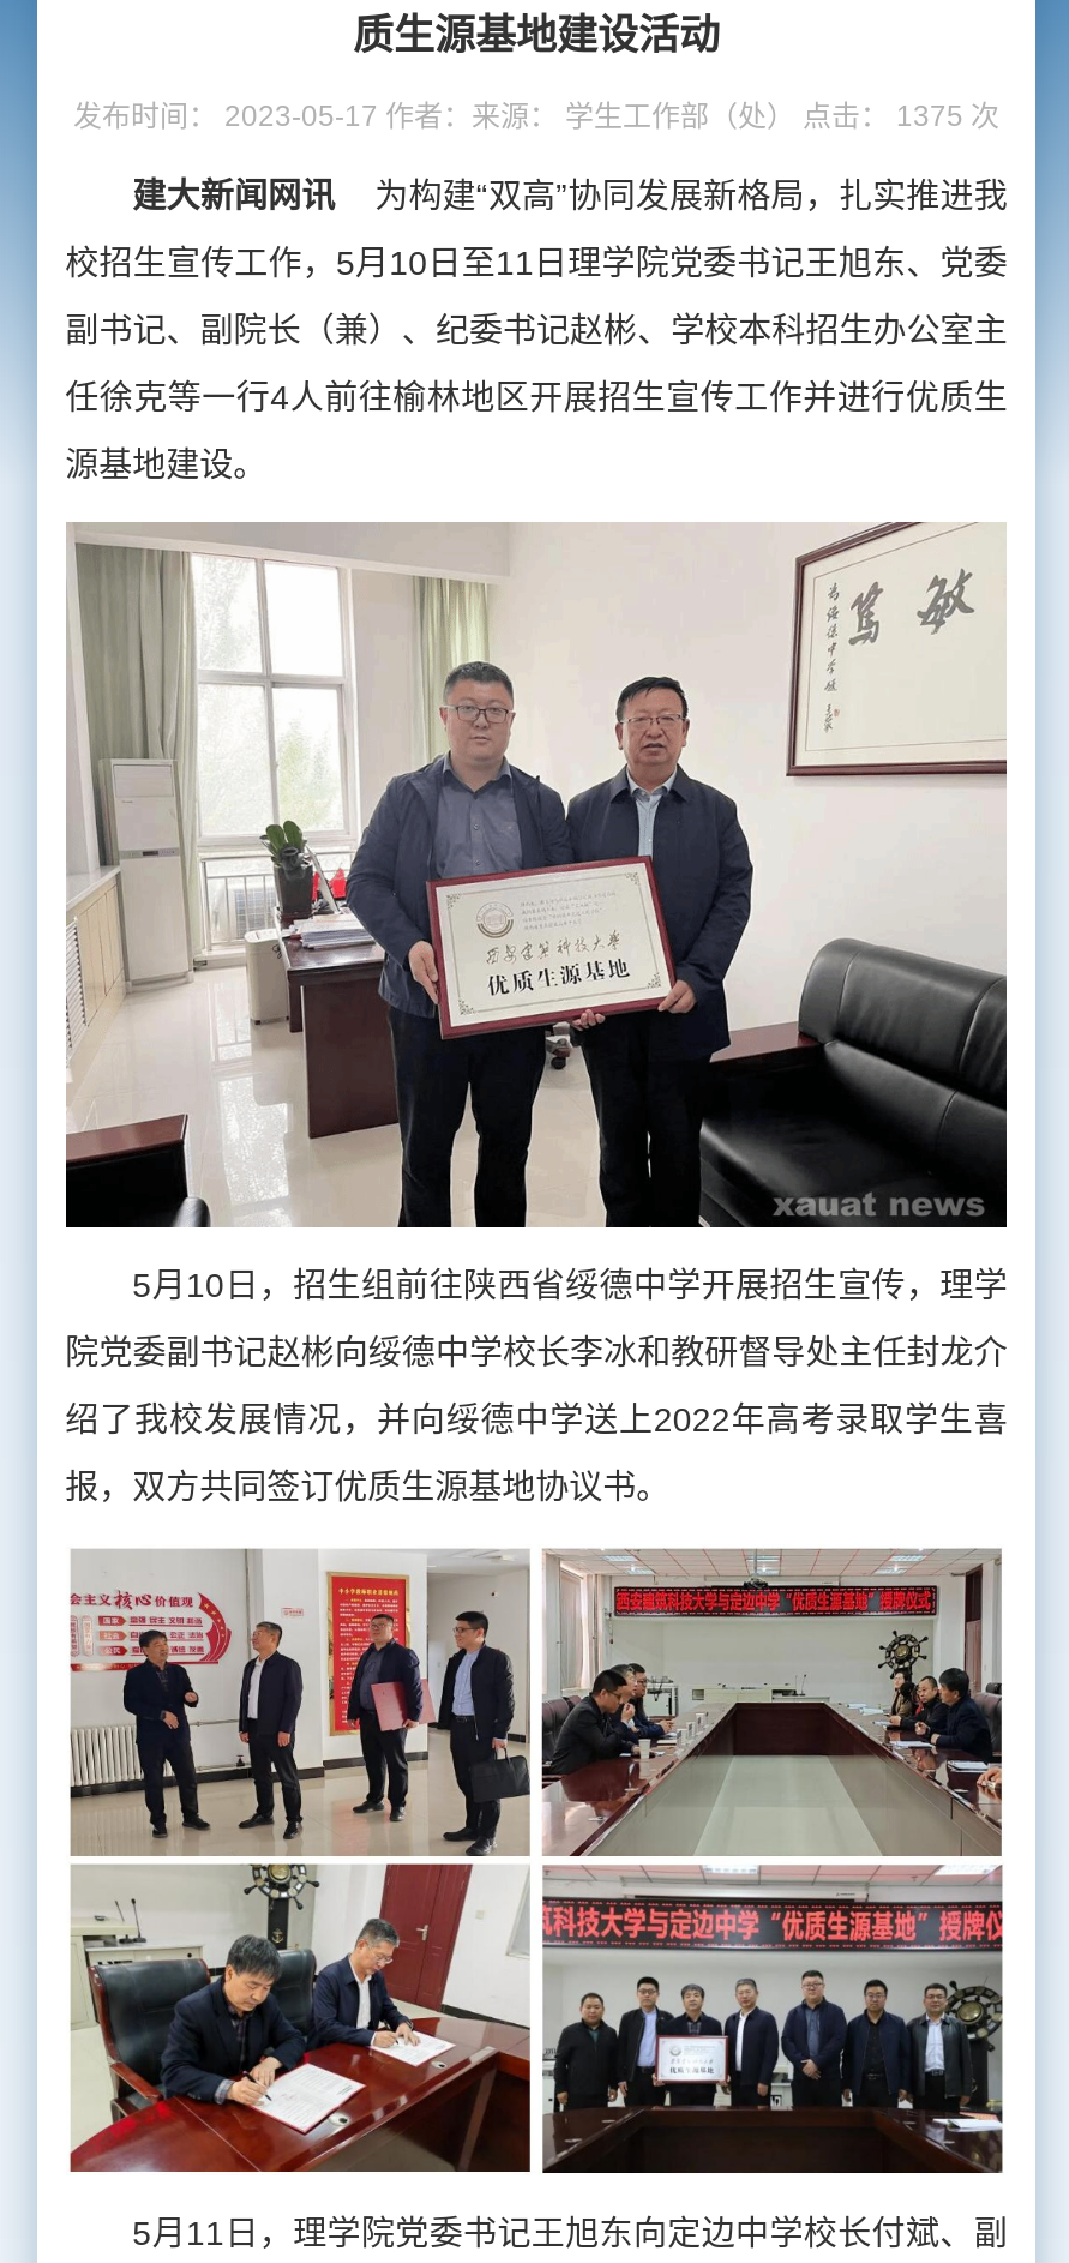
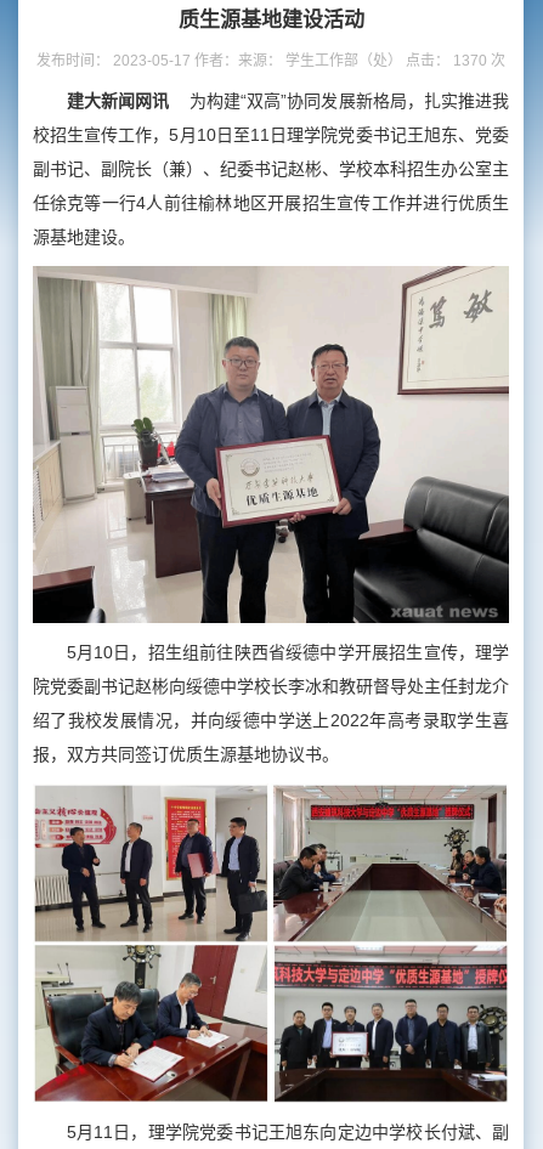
- 发布时间： 2023-05-17 作者：来源： 学生工作部（处） 点击：1375次
+ 发布时间： 2023-05-17 作者：来源： 学生工作部（处） 点击：1370次
